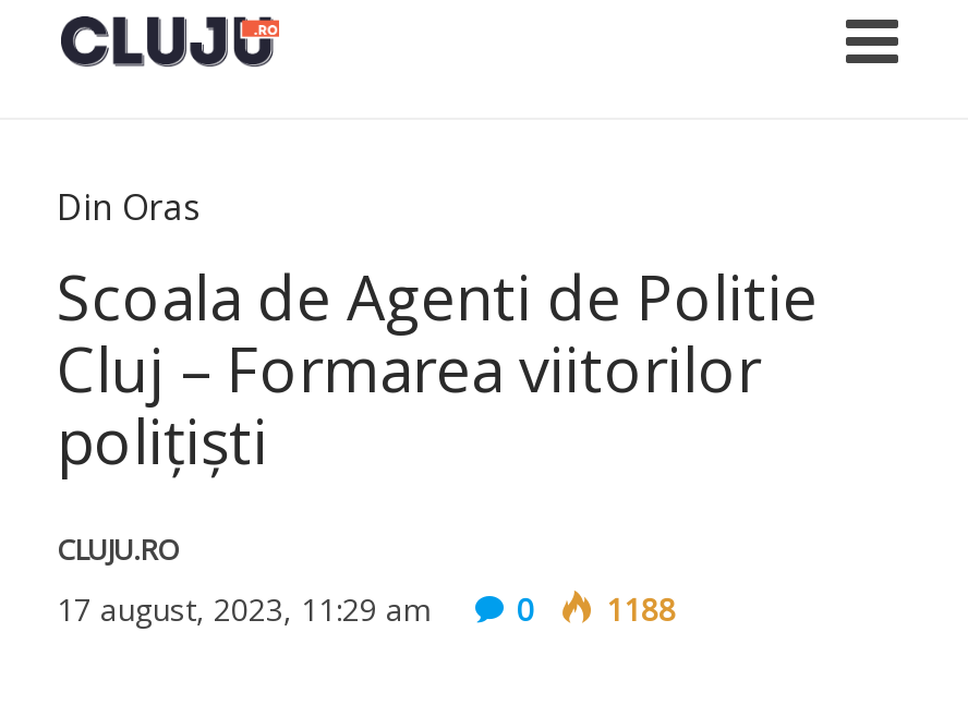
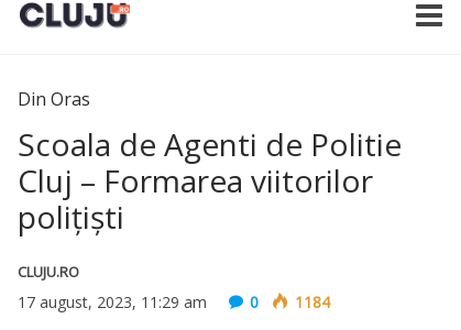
- 0 1188
+ 0 1184
